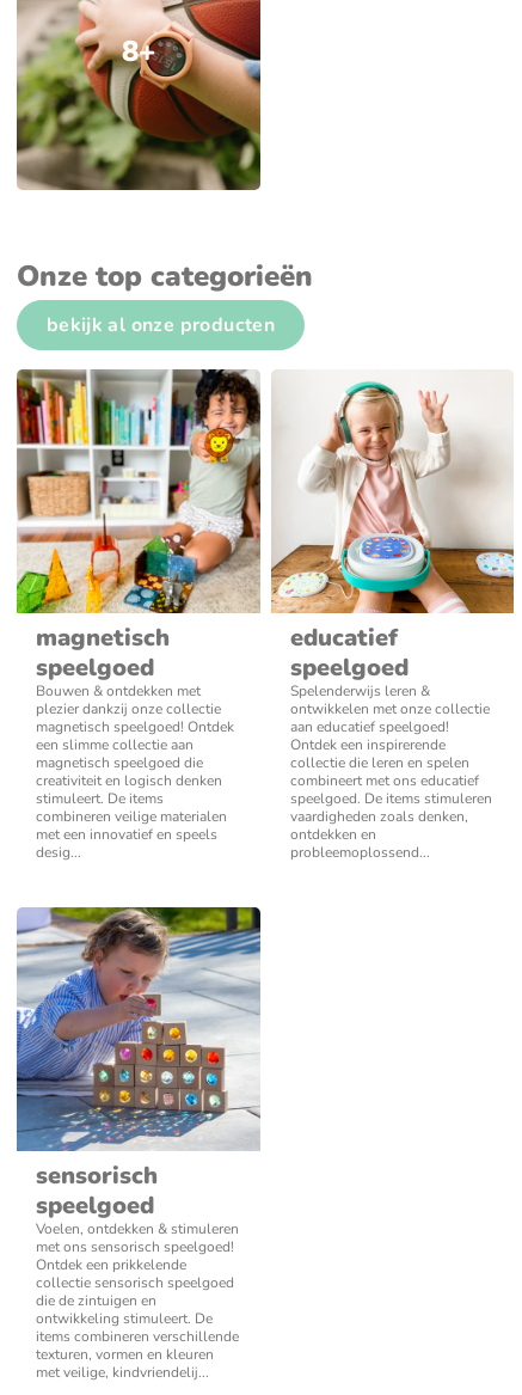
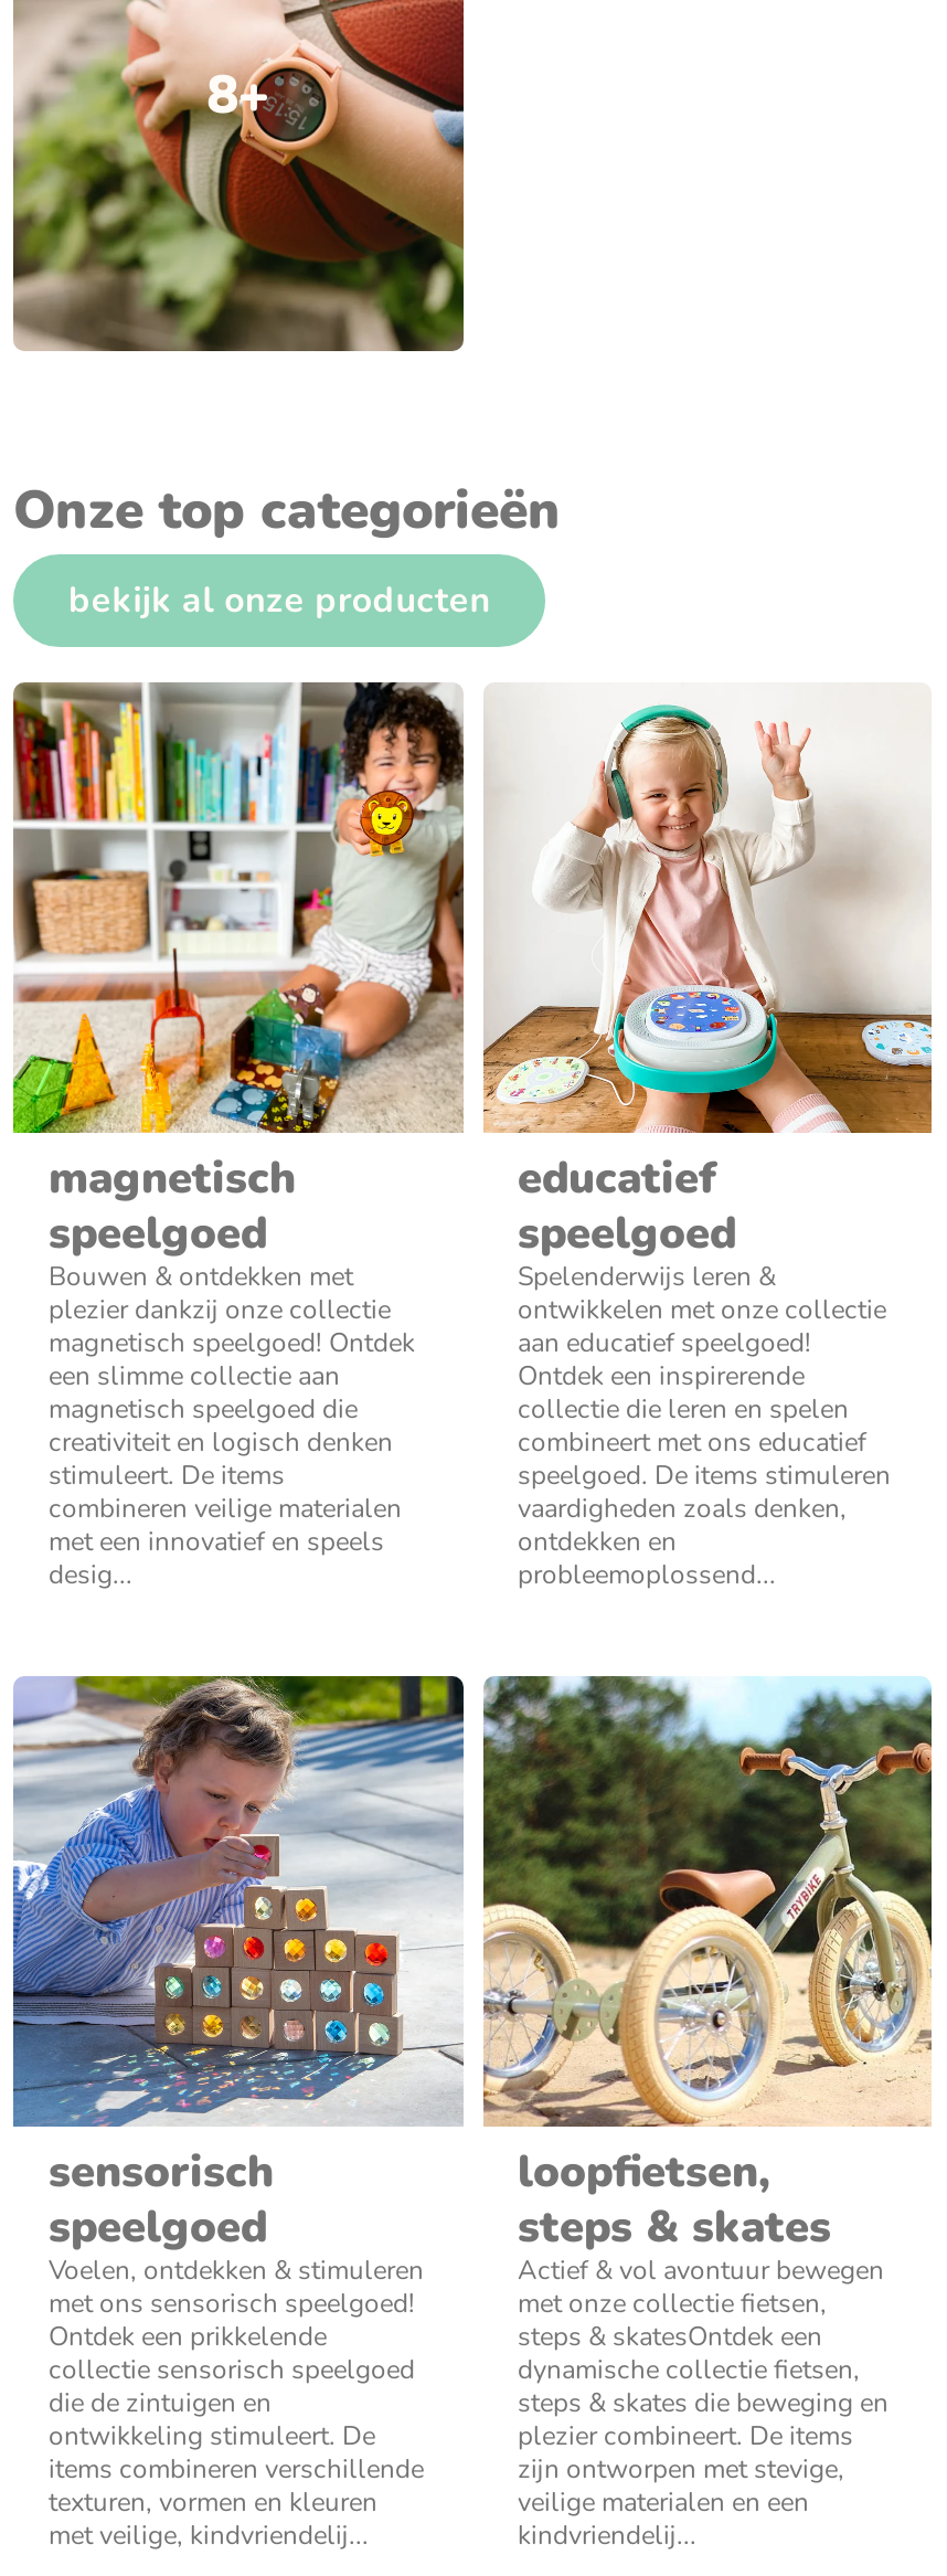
+ [image]
+ loopfietsen,
+ steps & skates
+ Actief & vol avontuur bewegen
+ met onze collectie fietsen,
+ steps & skatesOntdek een
+ dynamische collectie fietsen,
+ steps & skates die beweging en
+ plezier combineert. De items
+ zijn ontworpen met stevige,
+ veilige materialen en een
+ kindvriendelij...
